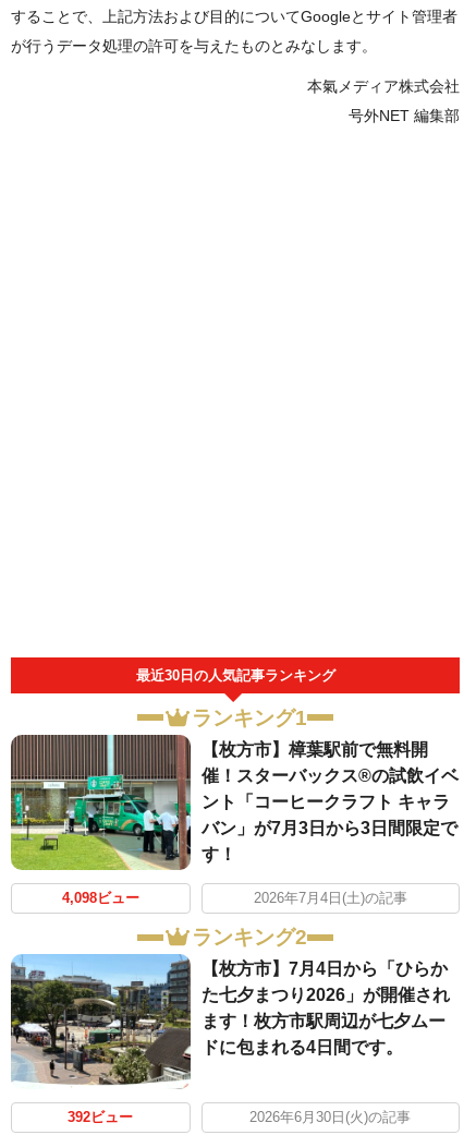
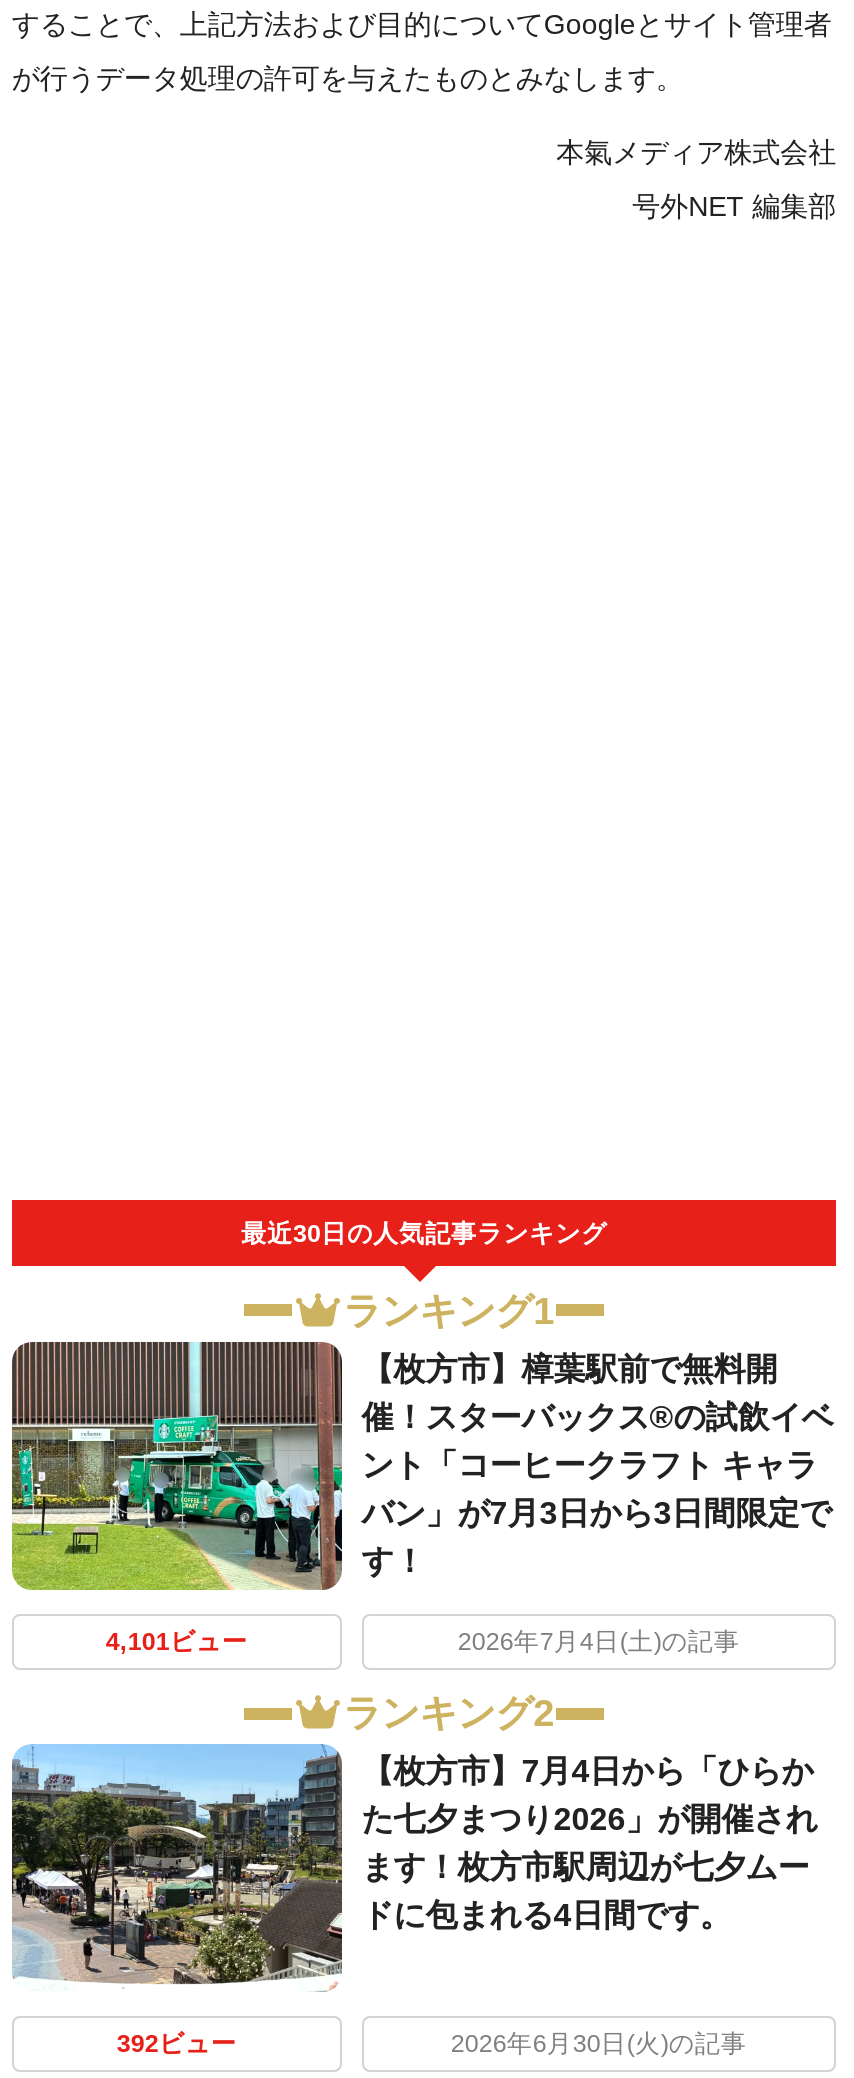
- 4,098ビュー
+ 4,101ビュー
